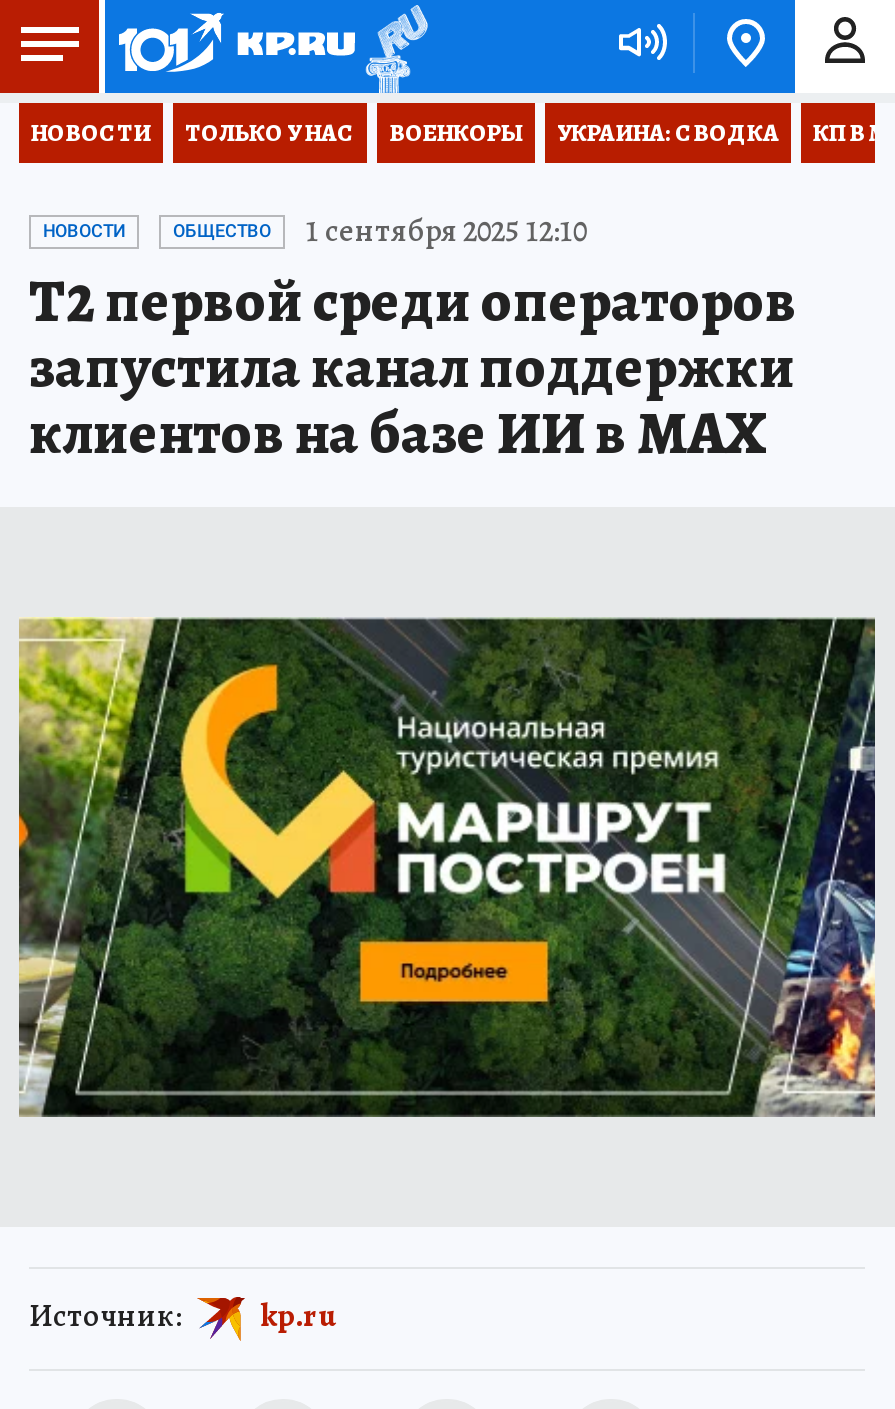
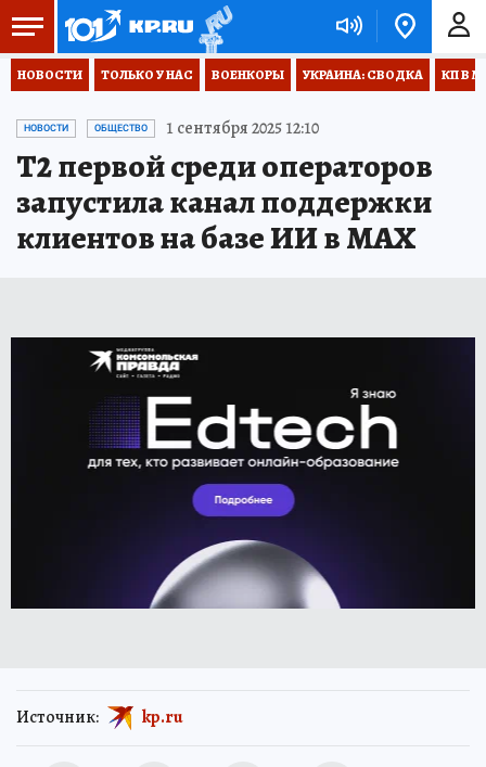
- [image]
+ [image]
